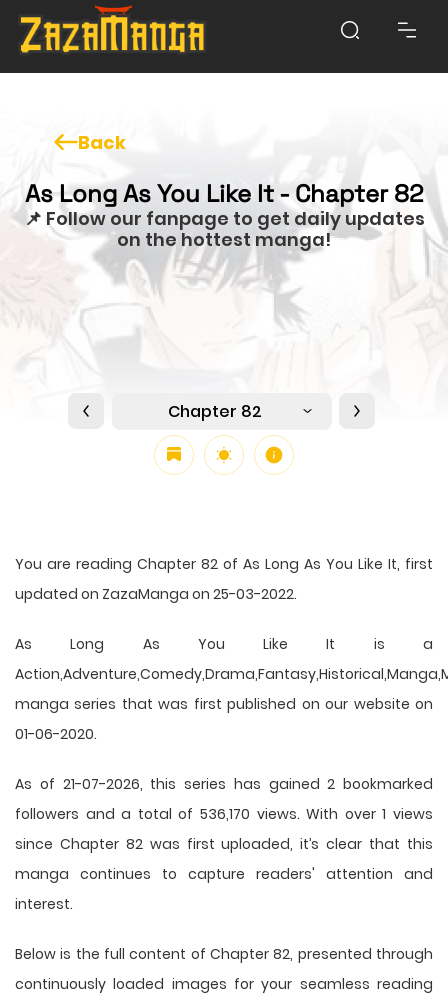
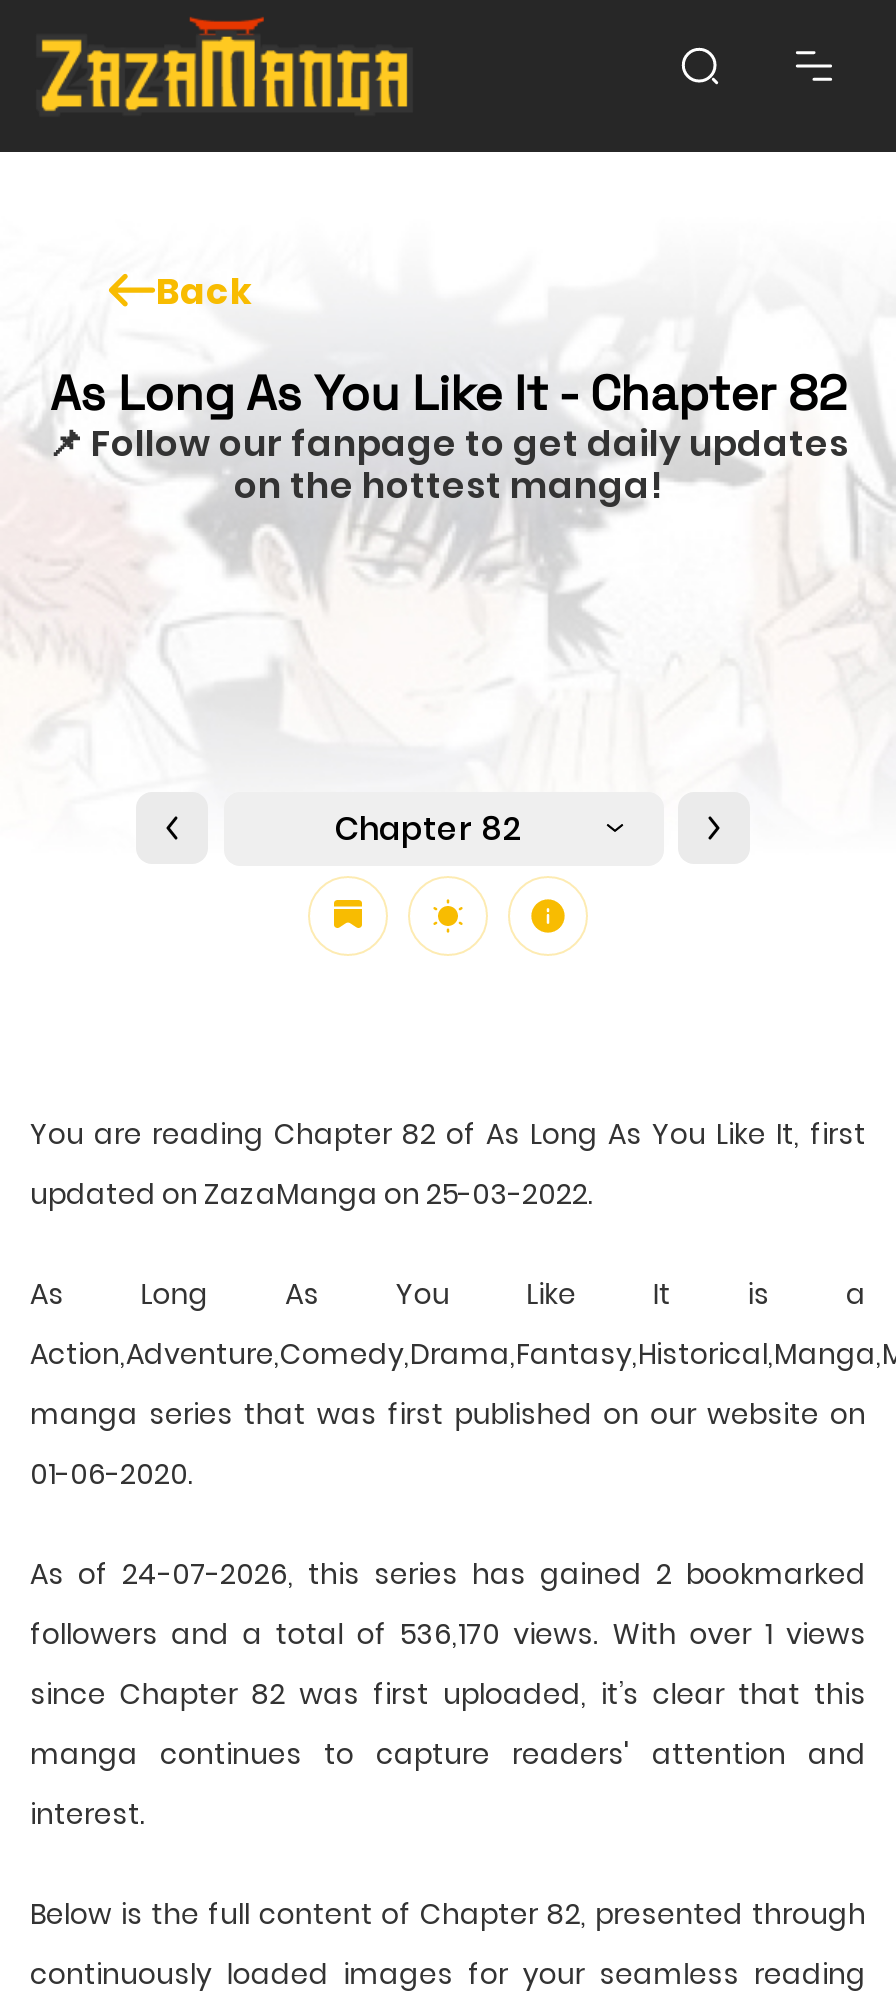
- As of 21-07-2026, this series has gained 2 bookmarked
+ As of 24-07-2026, this series has gained 2 bookmarked
